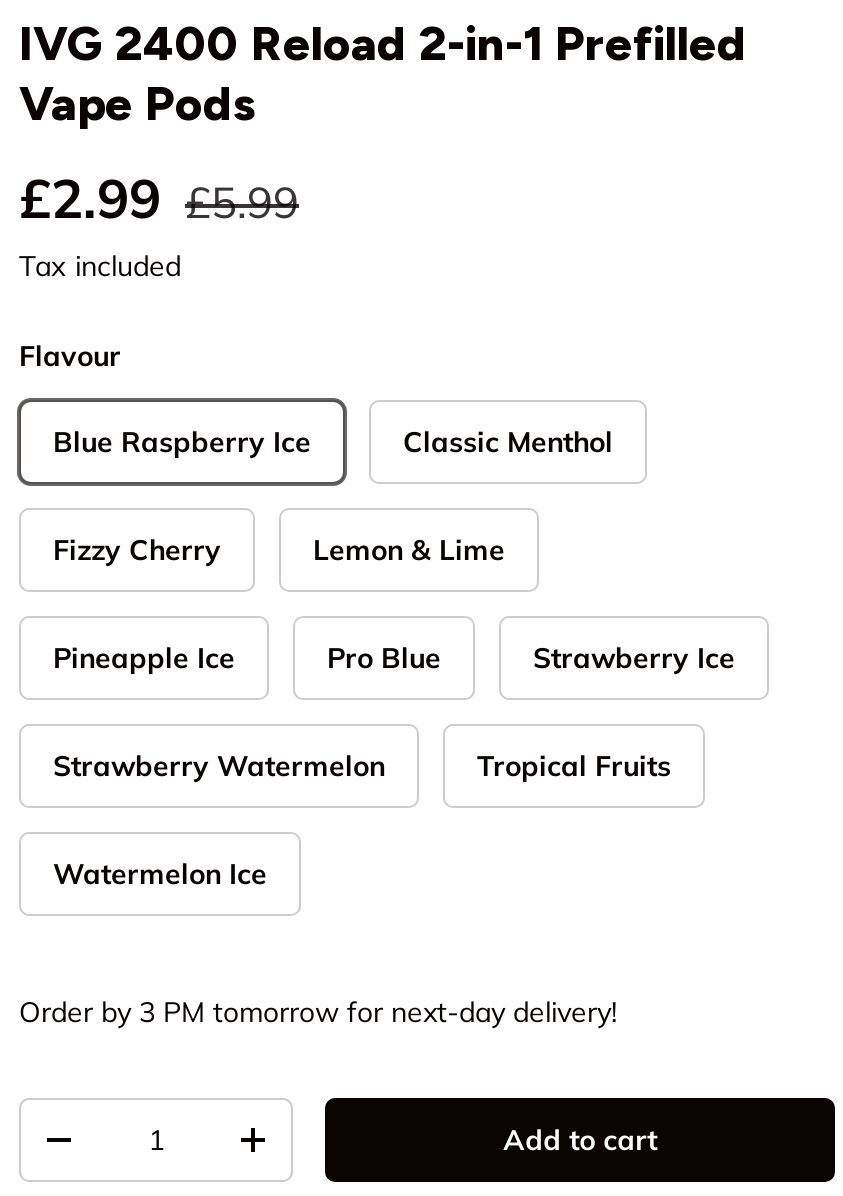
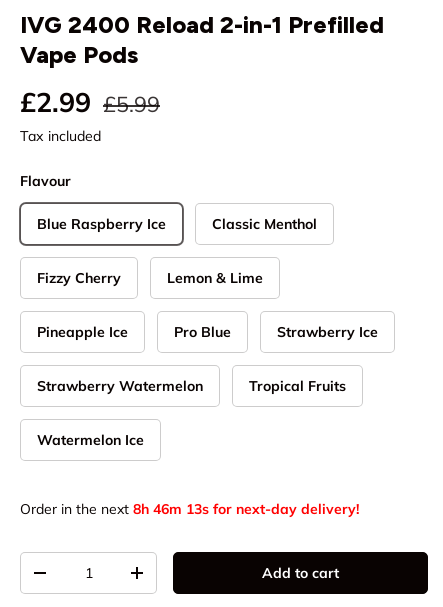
- Order by 3 PM tomorrow for next-day delivery!
+ Order in the next 8h 46m 13s for next-day delivery!
